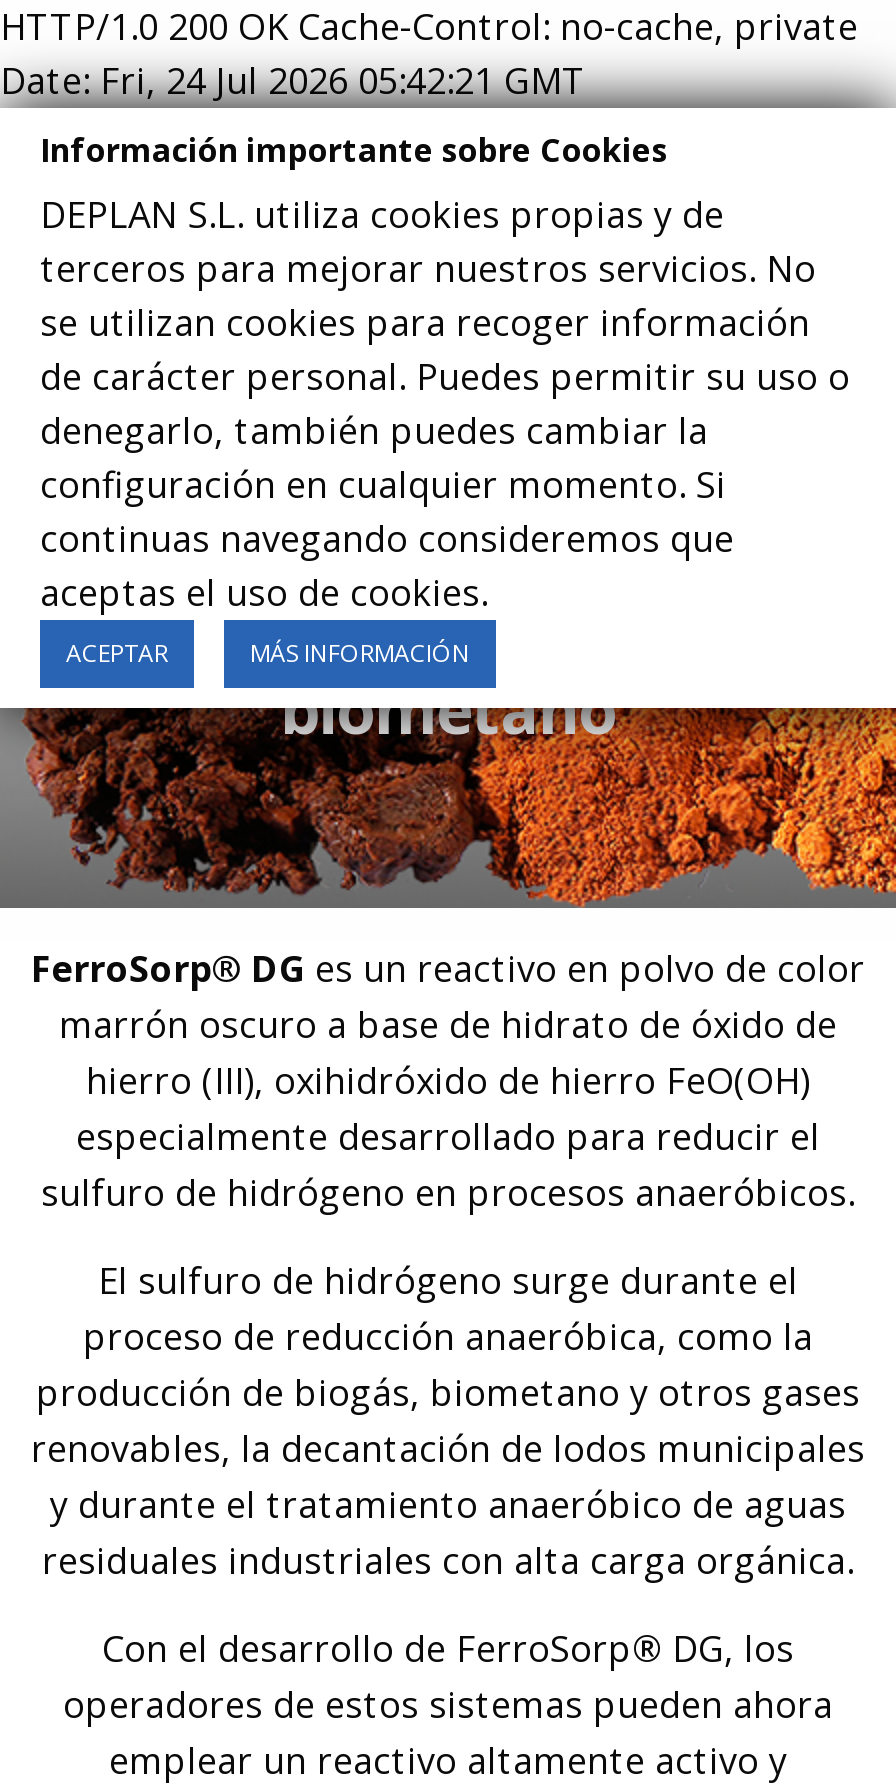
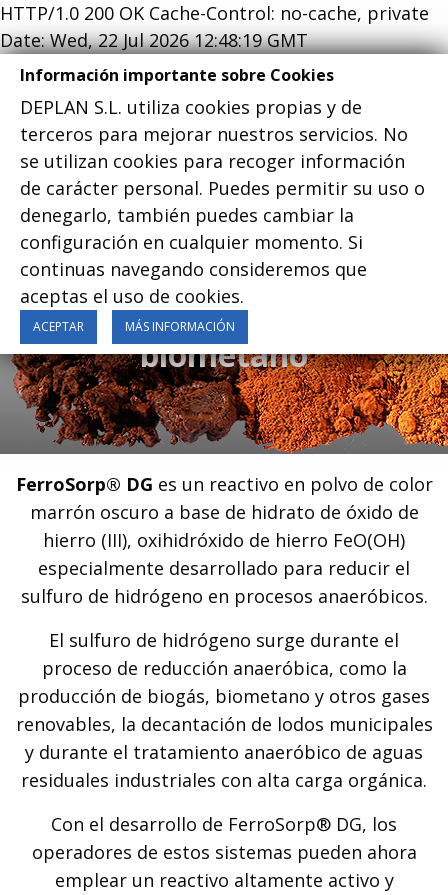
- Date: Fri, 24 Jul 2026 05:42:21 GMT
+ Date: Wed, 22 Jul 2026 12:48:19 GMT
